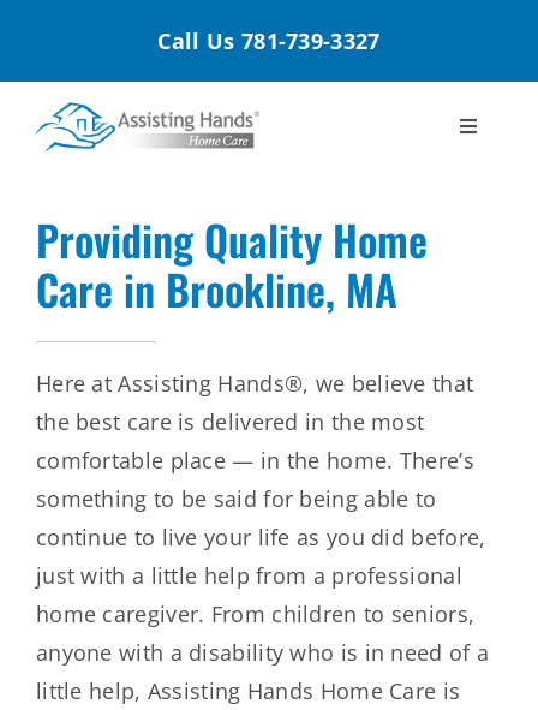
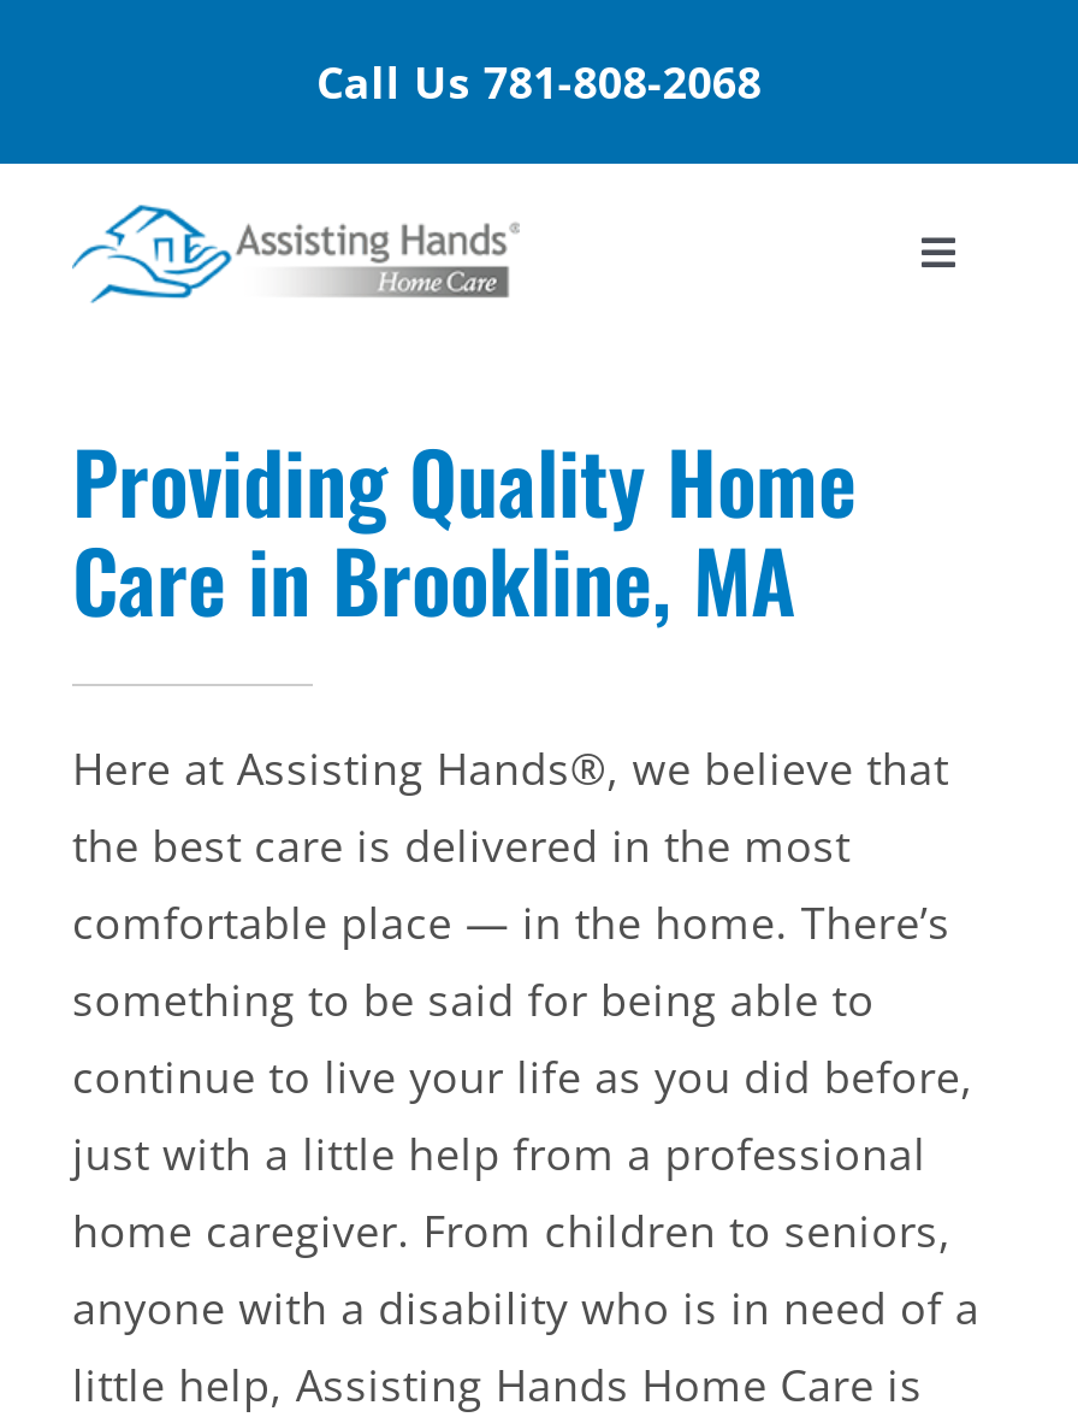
- Call Us 781-739-3327
+ Call Us 781-808-2068
